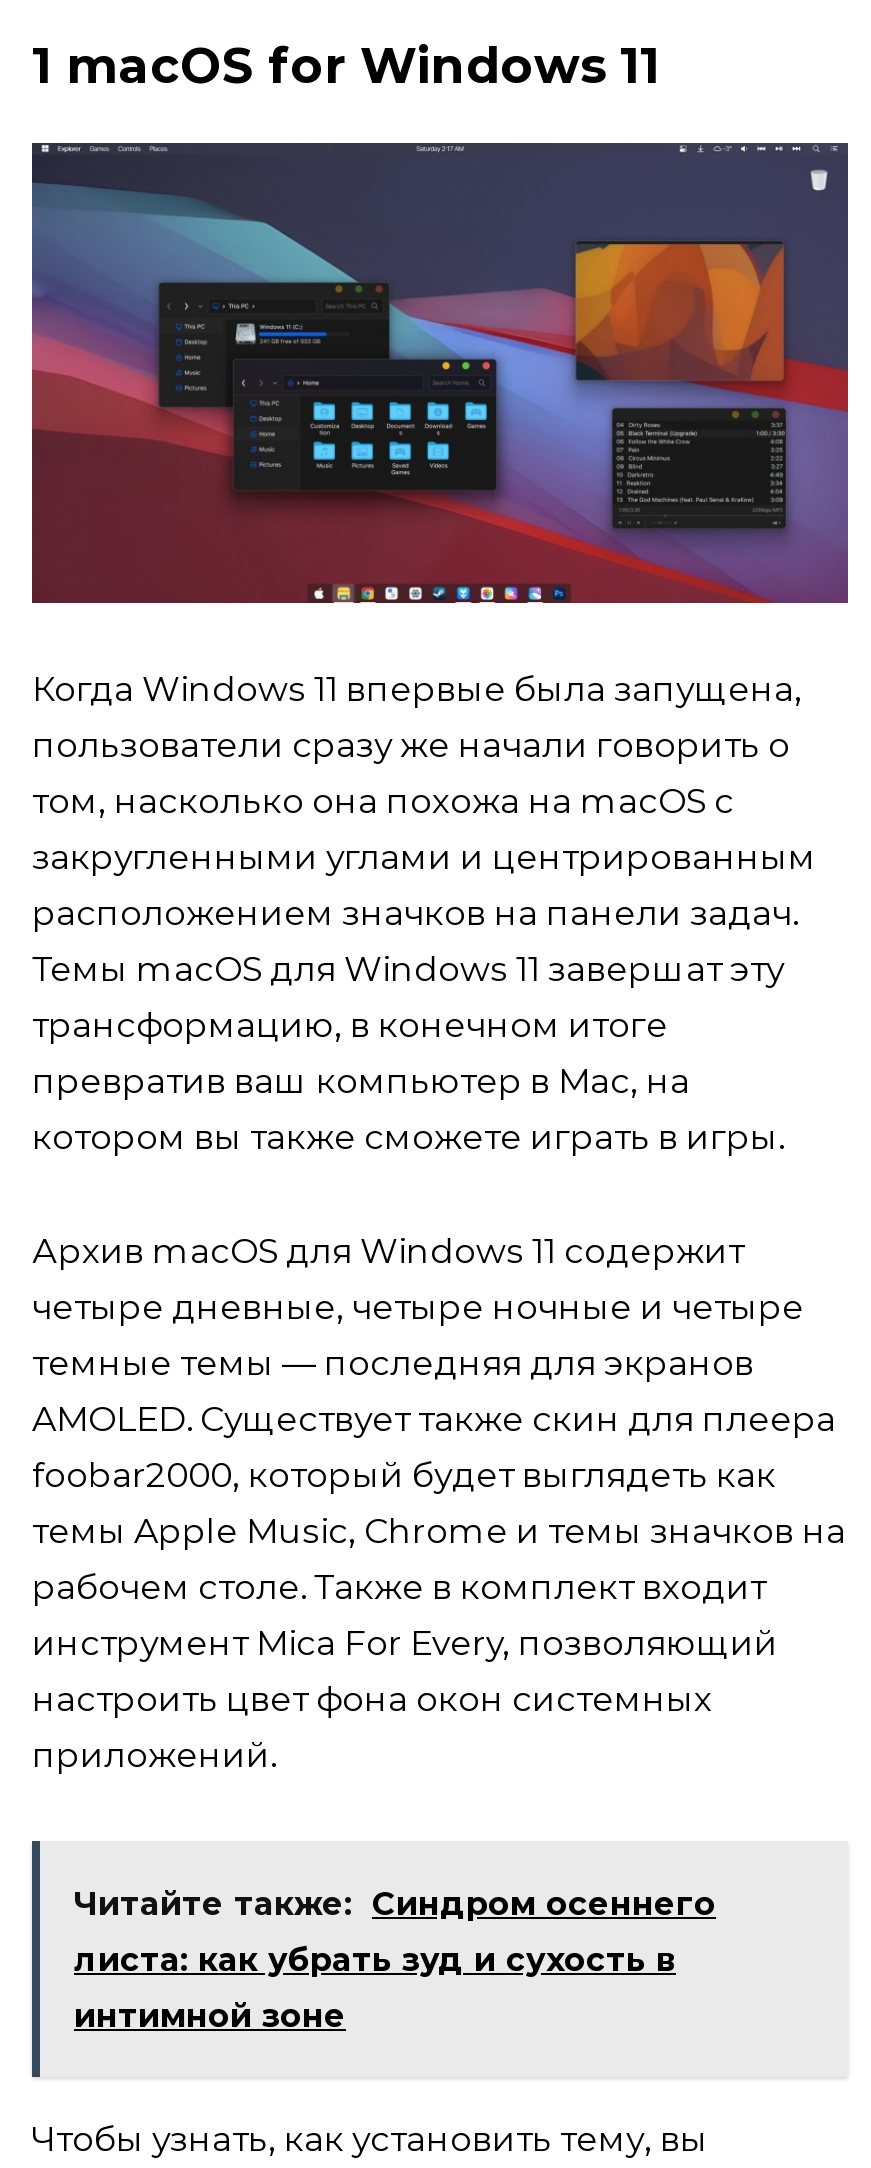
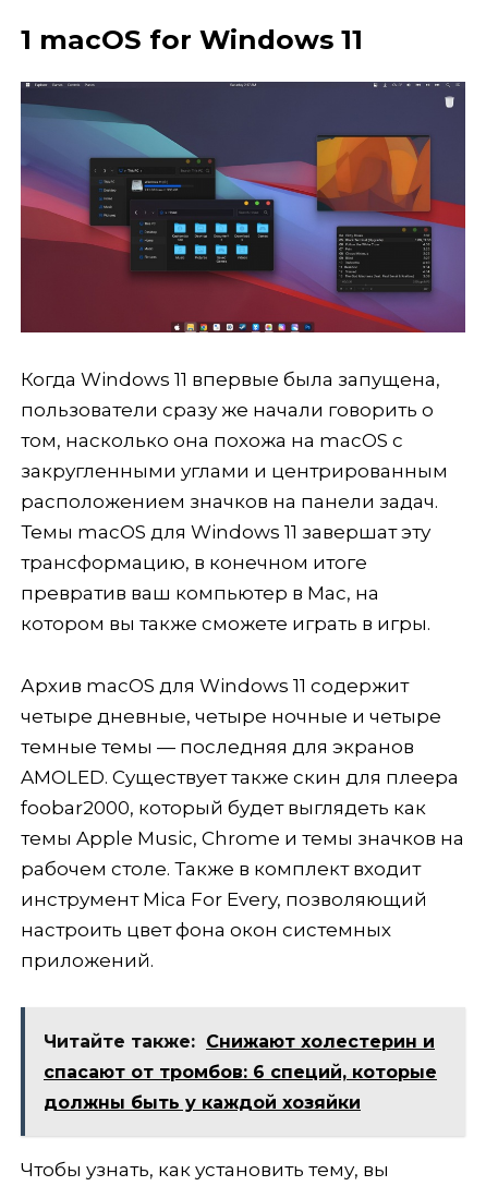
- Читайте также: Синдром осеннего
+ Читайте также: Снижают холестерин и

- листа: как убрать зуд и сухость в
+ спасают от тромбов: 6 специй, которые

- интимной зоне
+ должны быть у каждой хозяйки
